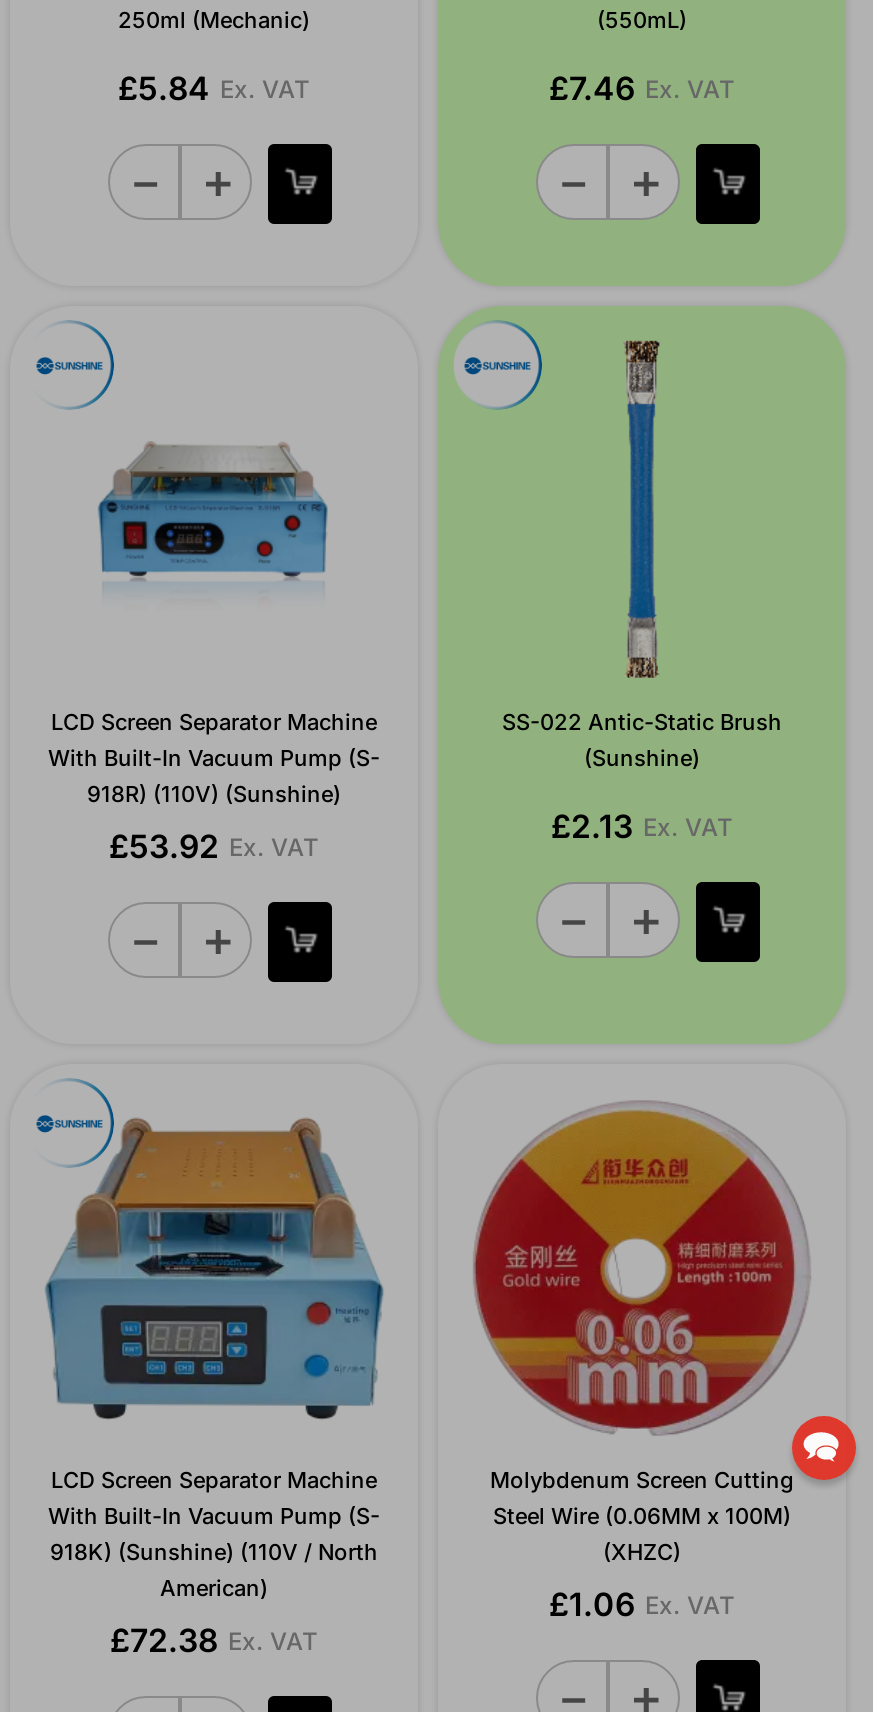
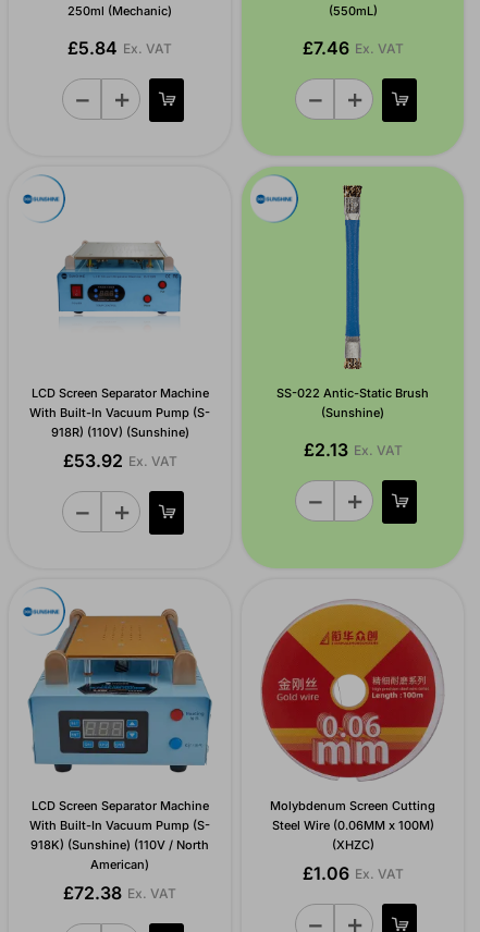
- [image]
